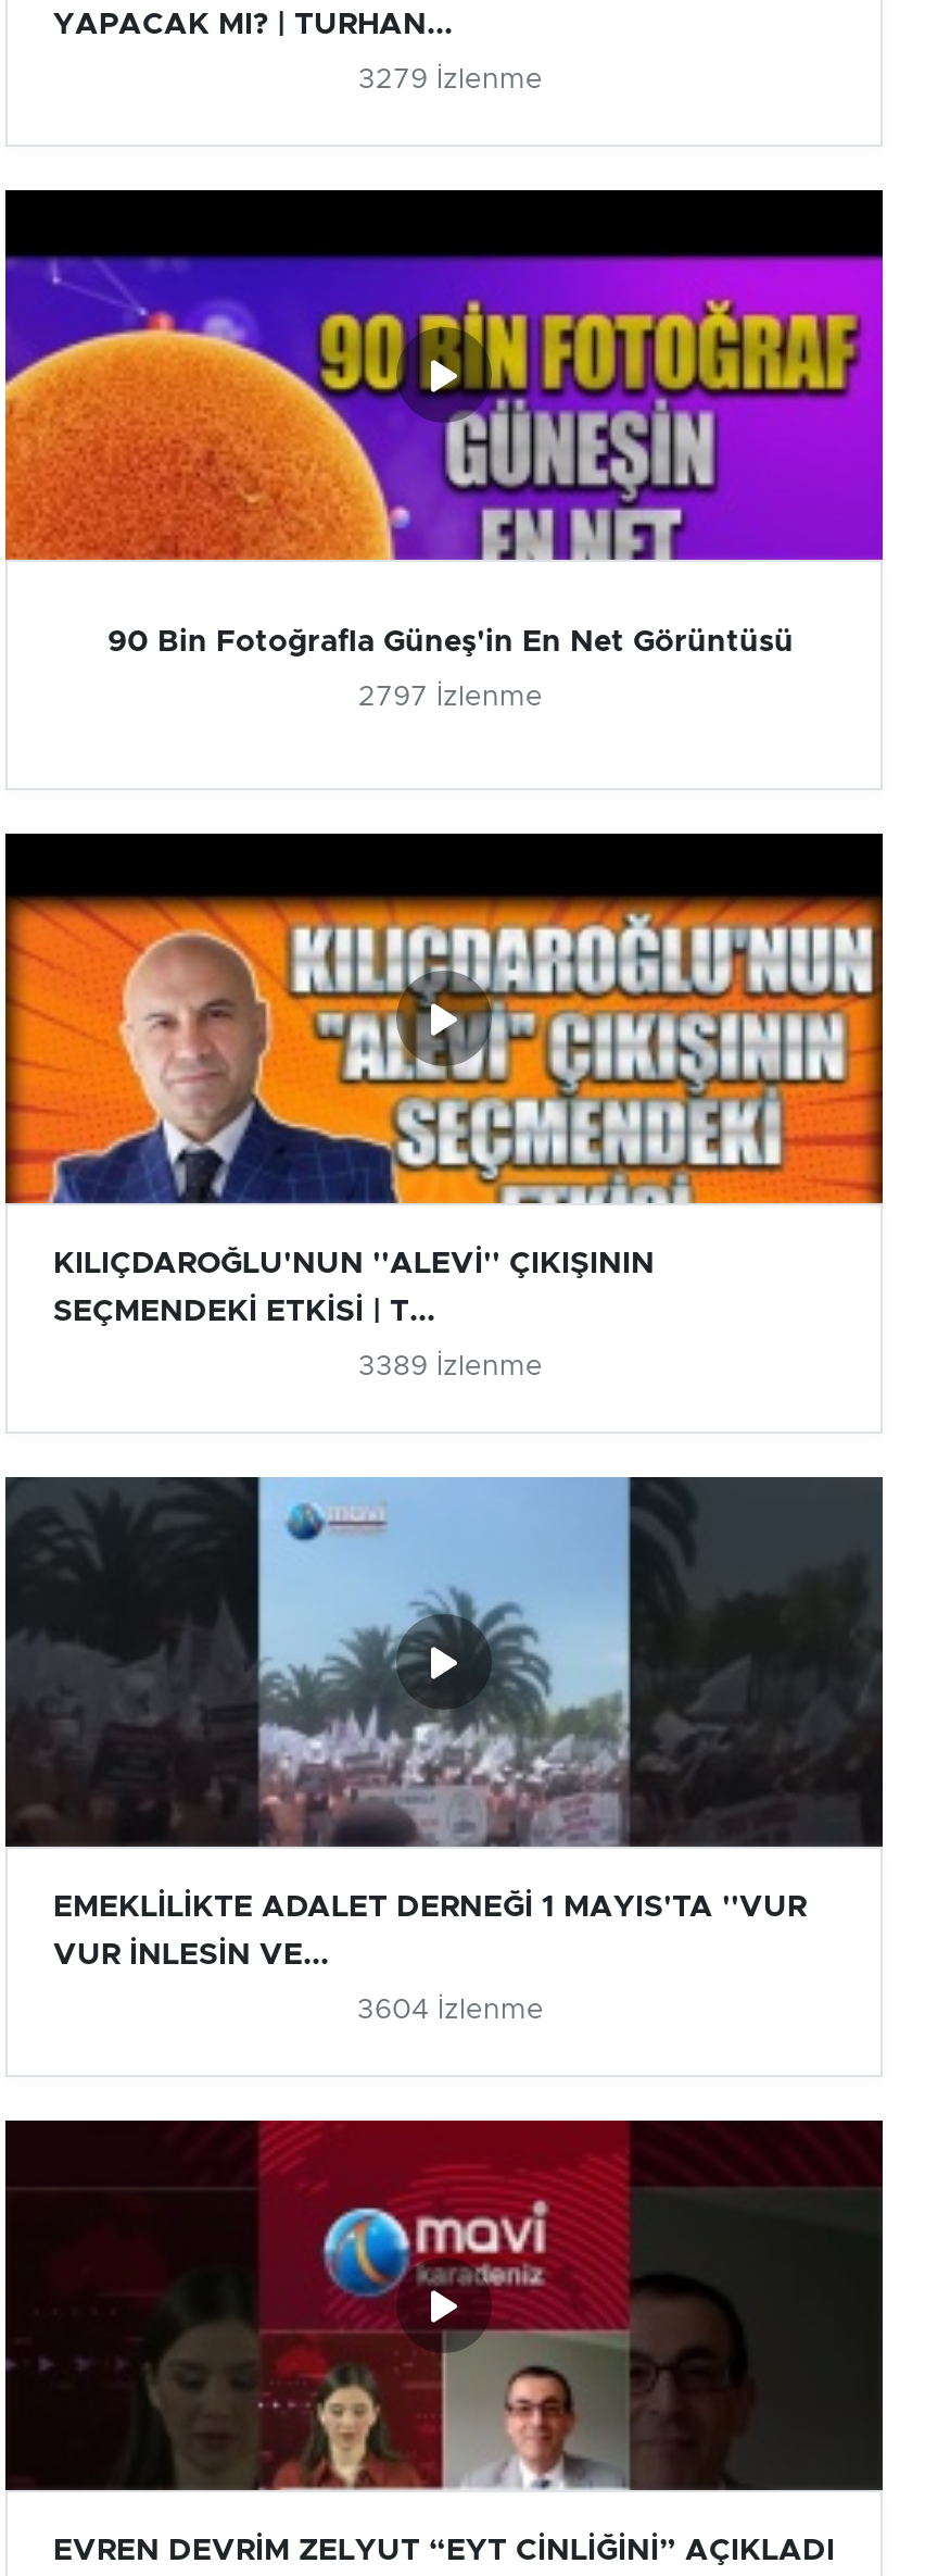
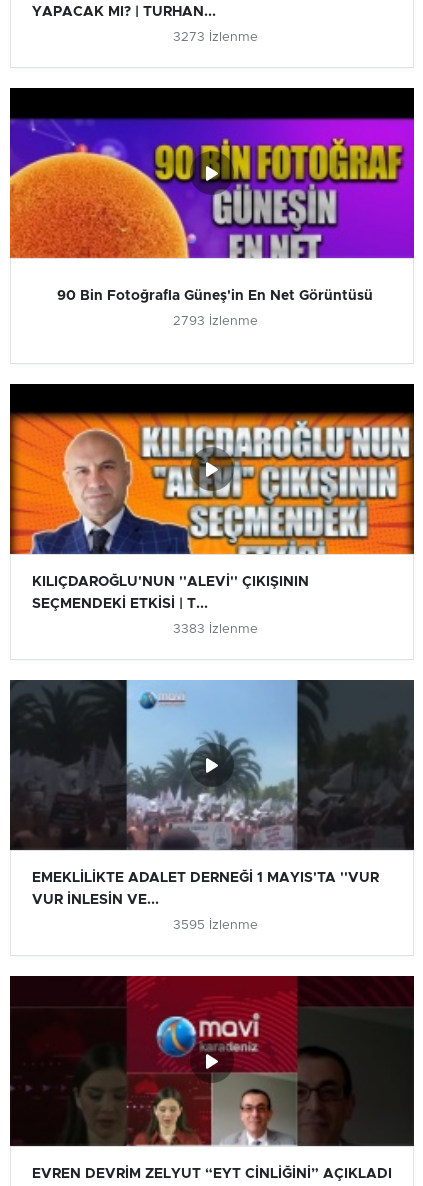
- 3279 İzlenme
+ 3273 İzlenme

- 2797 İzlenme
+ 2793 İzlenme

- 3389 İzlenme
+ 3383 İzlenme

- 3604 İzlenme
+ 3595 İzlenme
